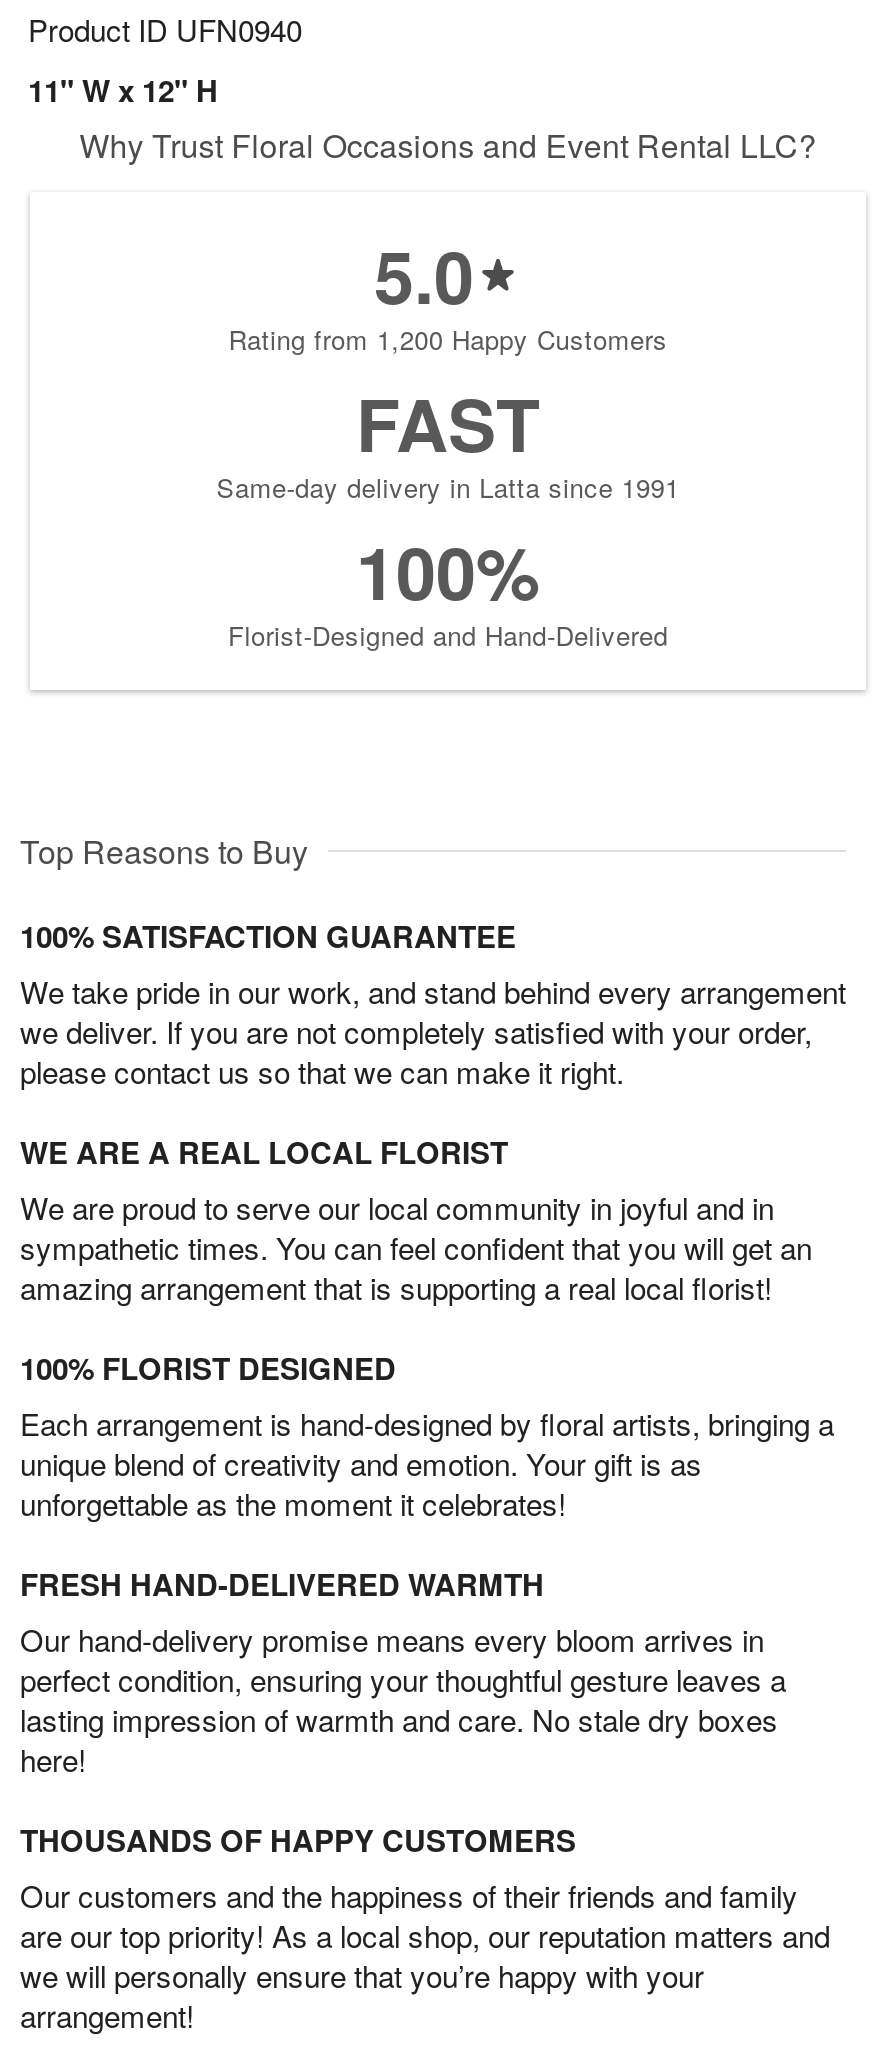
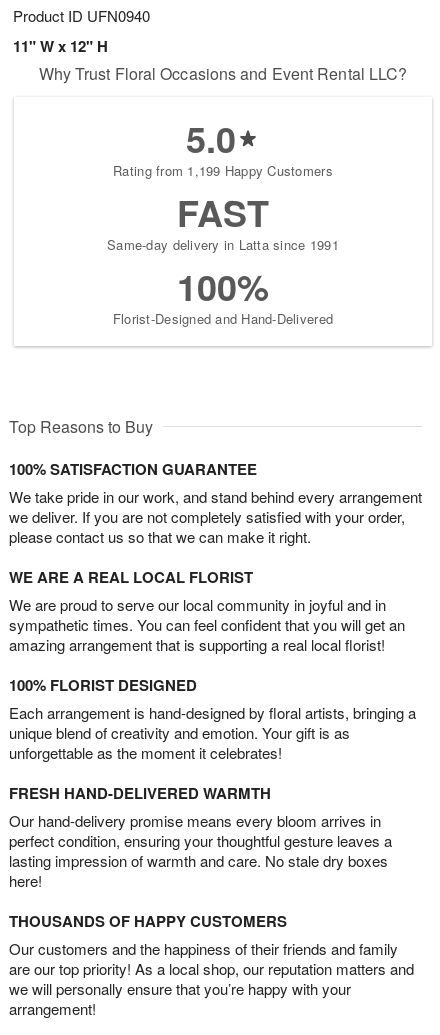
- Rating from 1,200 Happy Customers
+ Rating from 1,199 Happy Customers
